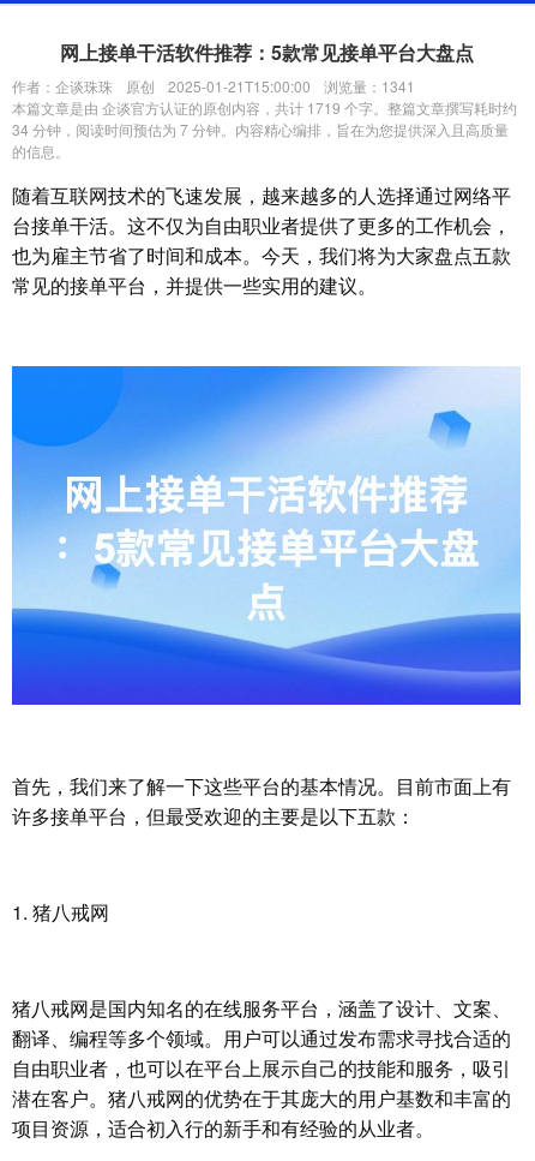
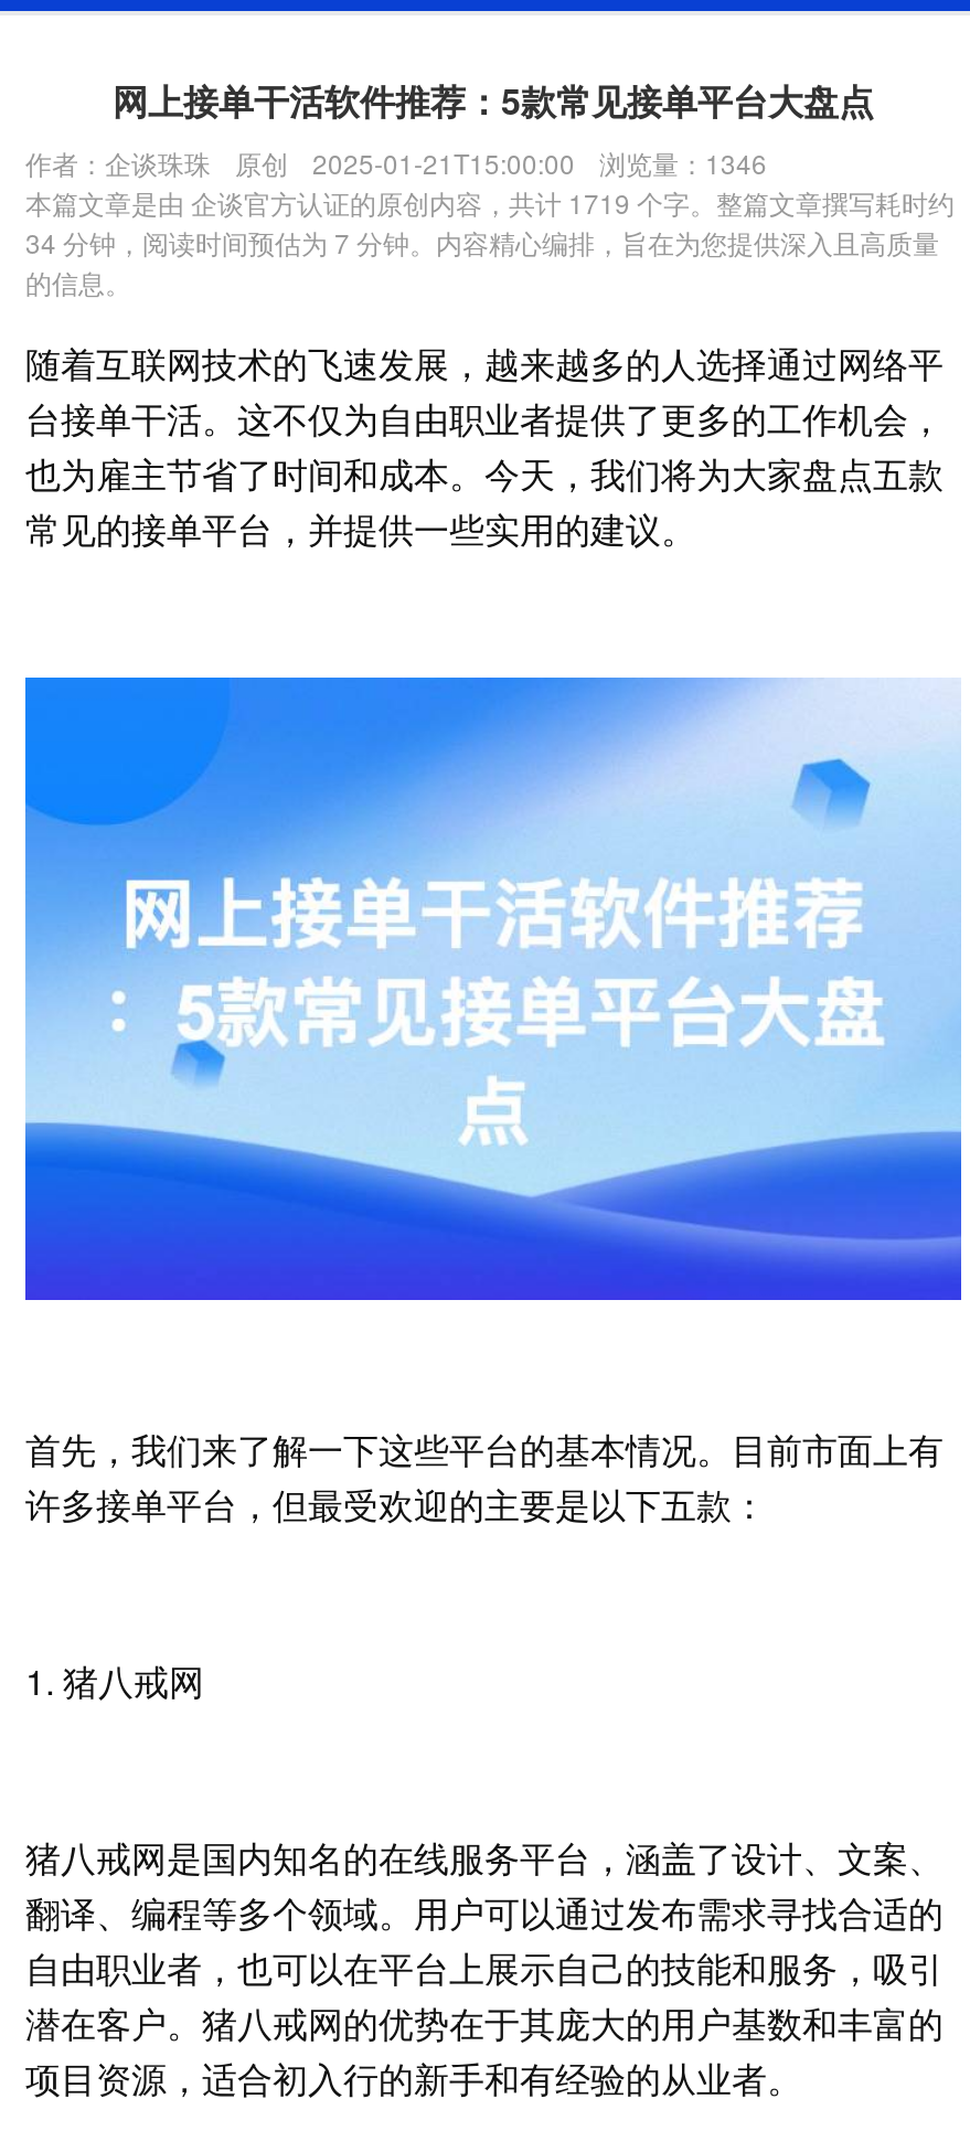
- 作者：企谈珠珠 原创 2025-01-21T15:00:00 浏览量：1341
+ 作者：企谈珠珠 原创 2025-01-21T15:00:00 浏览量：1346
